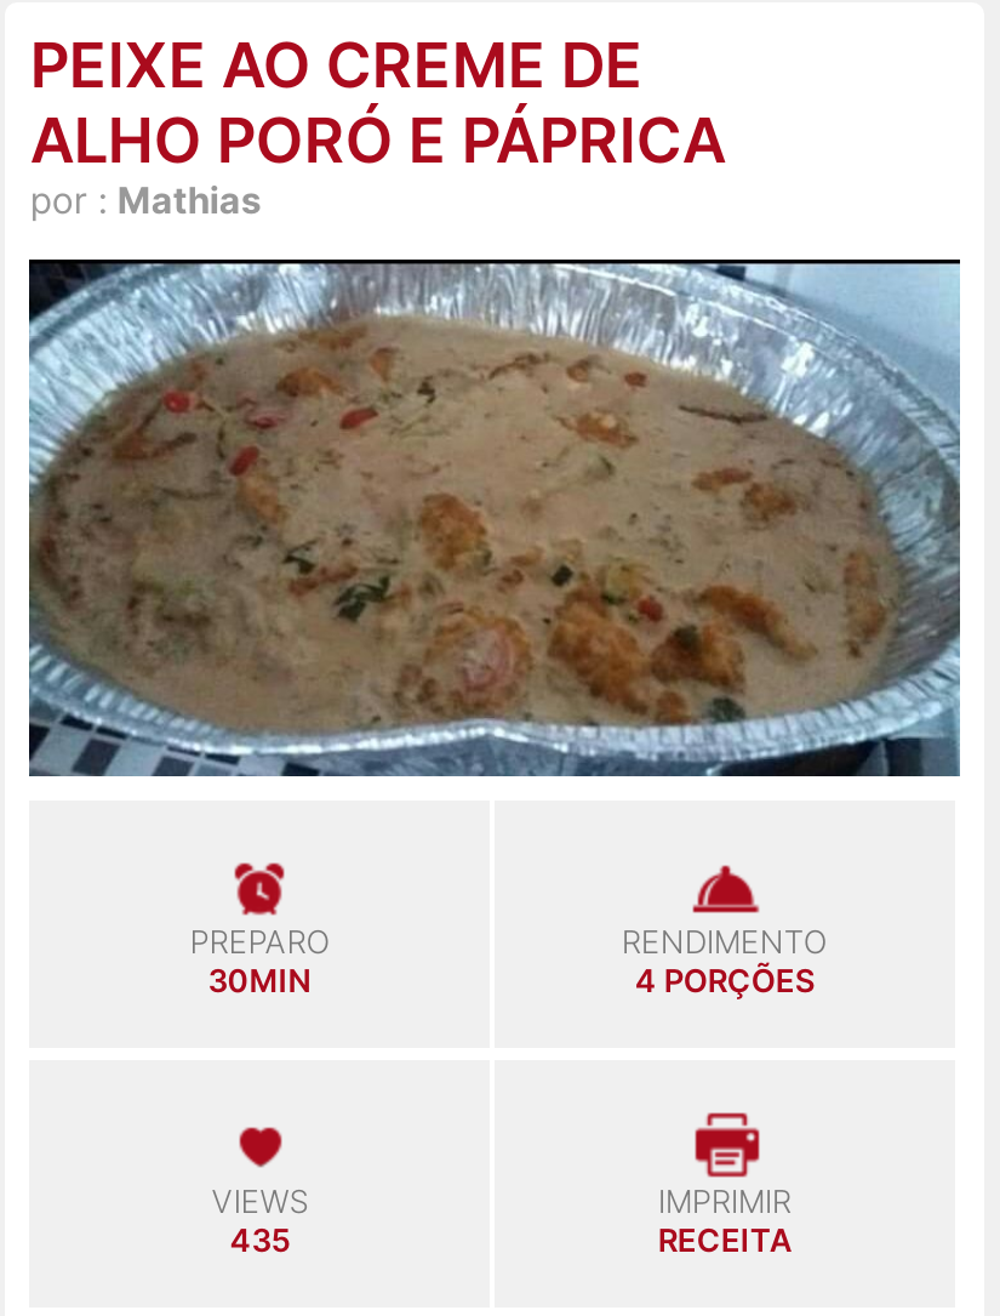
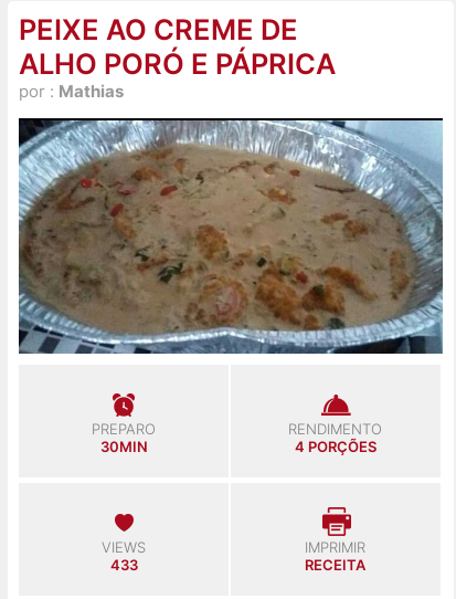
- 435
+ 433
